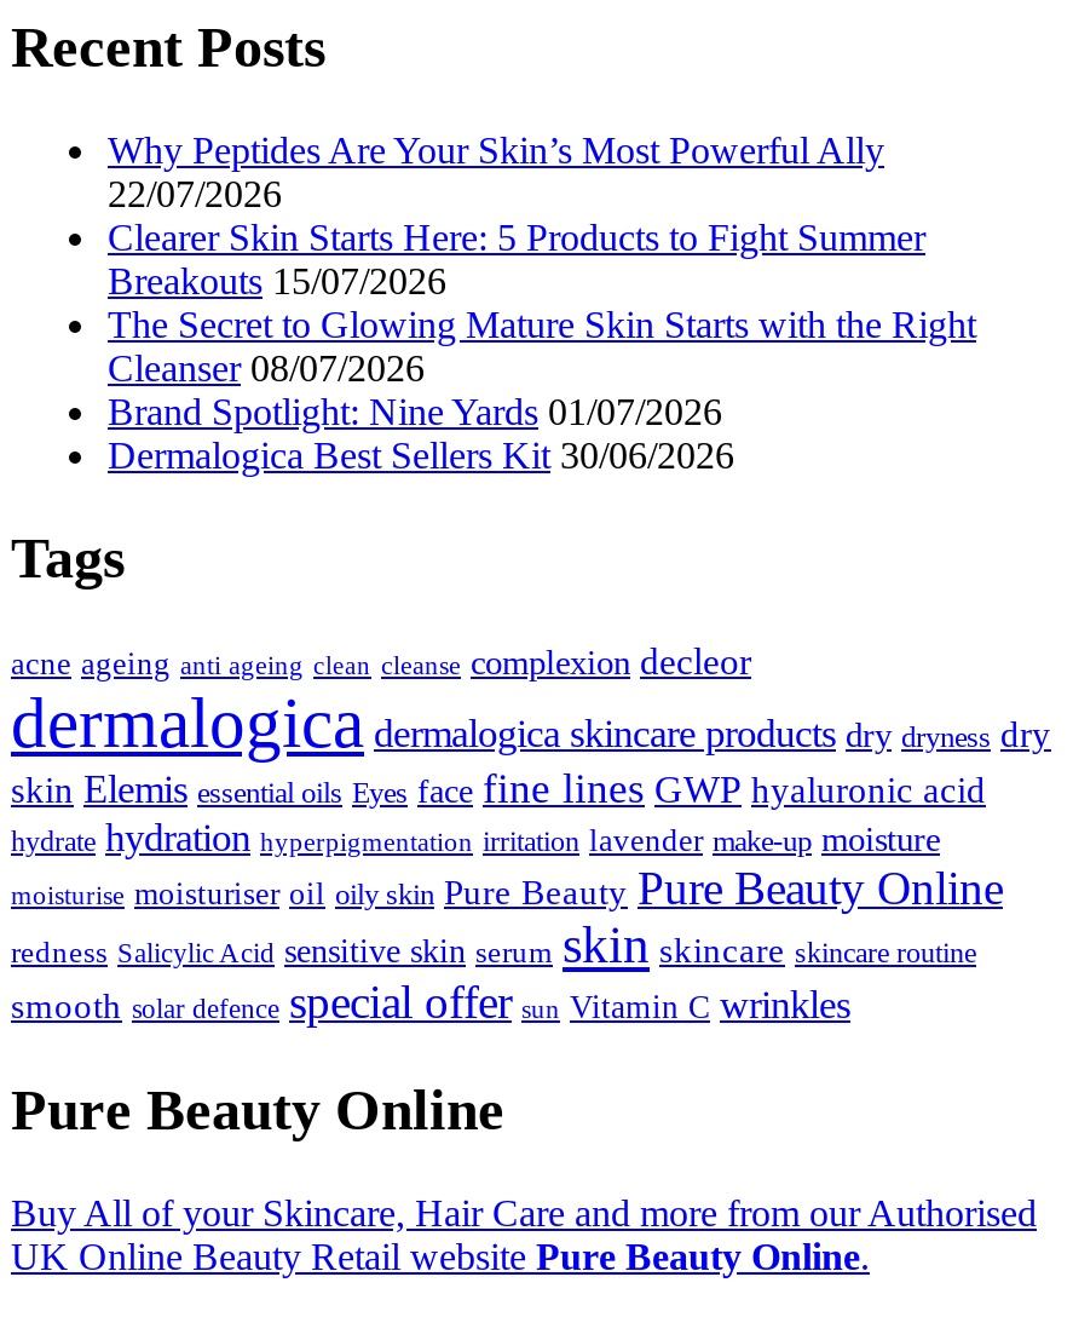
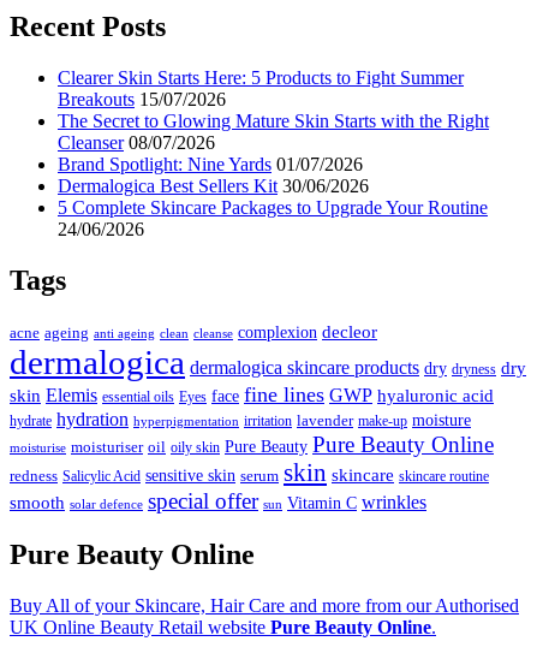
- Why Peptides Are Your Skin’s Most Powerful Ally
- 22/07/2026

moved up: Clearer Skin Starts Here: 5 Products to Fight Summer | Breakouts 15/07/2026 | The Secret to Glowing Mature Skin Starts with the Right | Cleanser 08/07/2026 | Brand Spotlight: Nine Yards 01/07/2026 | Dermalogica Best Sellers Kit 30/06/2026

+ 5 Complete Skincare Packages to Upgrade Your Routine
+ 24/06/2026
